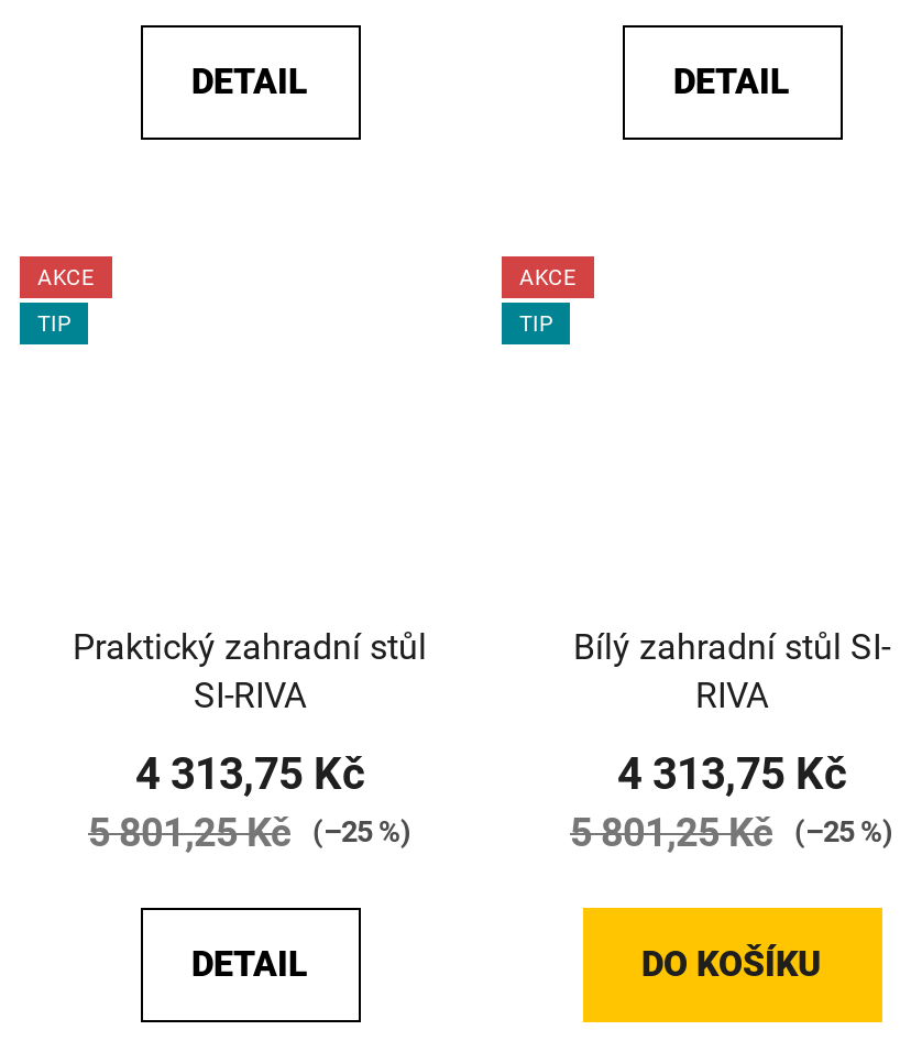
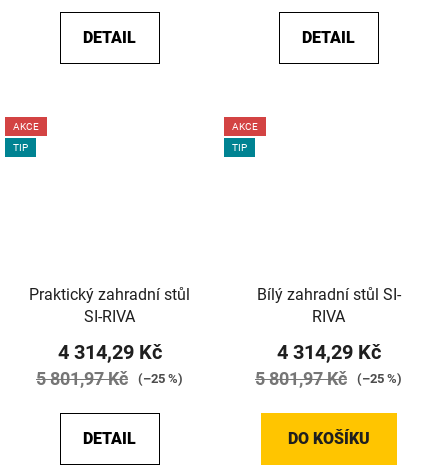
- 4 313,75 Kč
+ 4 314,29 Kč

- 4 313,75 Kč
+ 4 314,29 Kč

- 5 801,25 Kč (–25 %)
+ 5 801,97 Kč (–25 %)

- 5 801,25 Kč (–25 %)
+ 5 801,97 Kč (–25 %)
